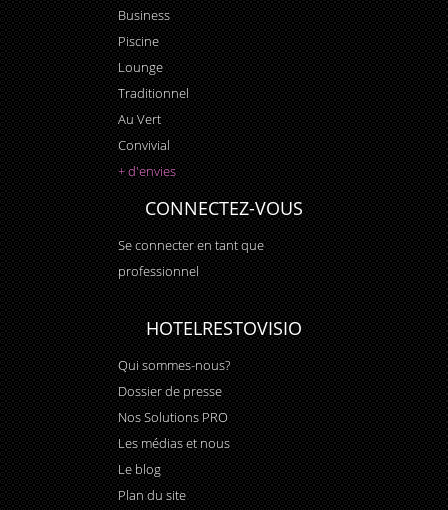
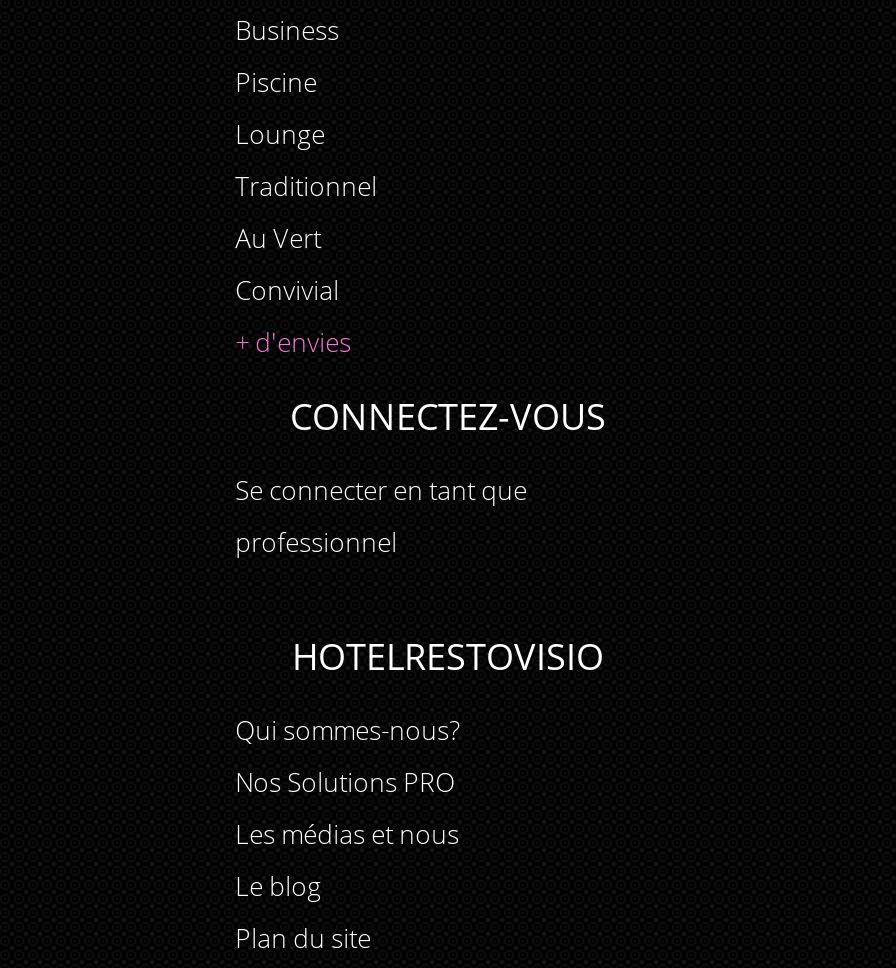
- Dossier de presse
